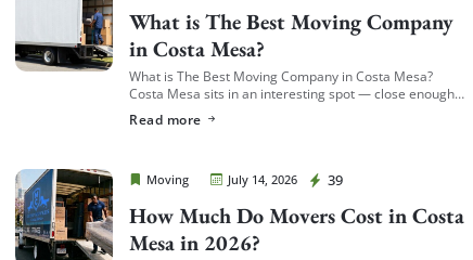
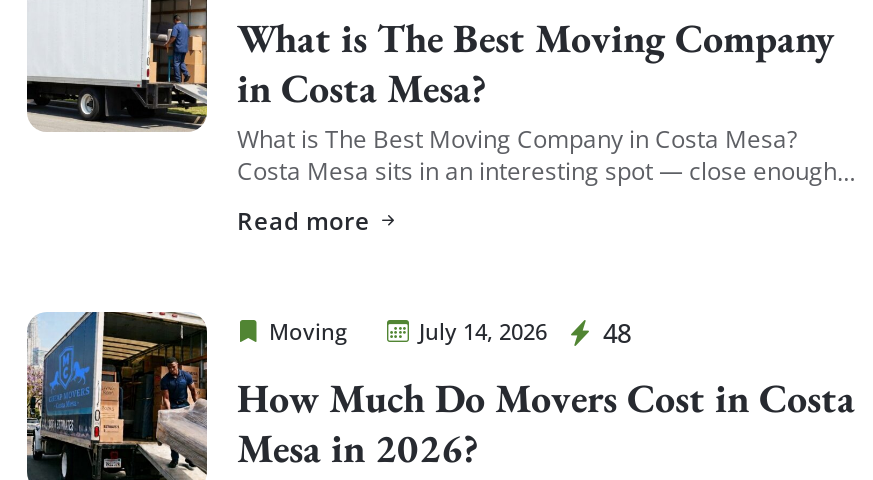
- 39
+ 48
